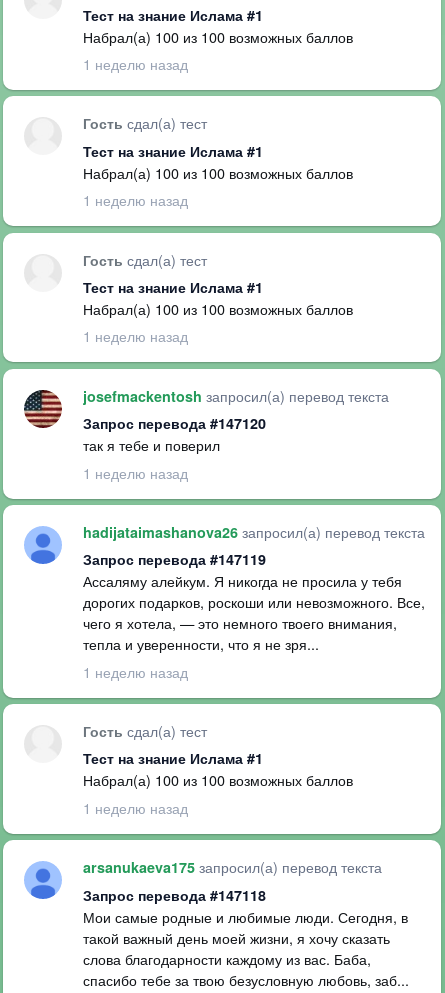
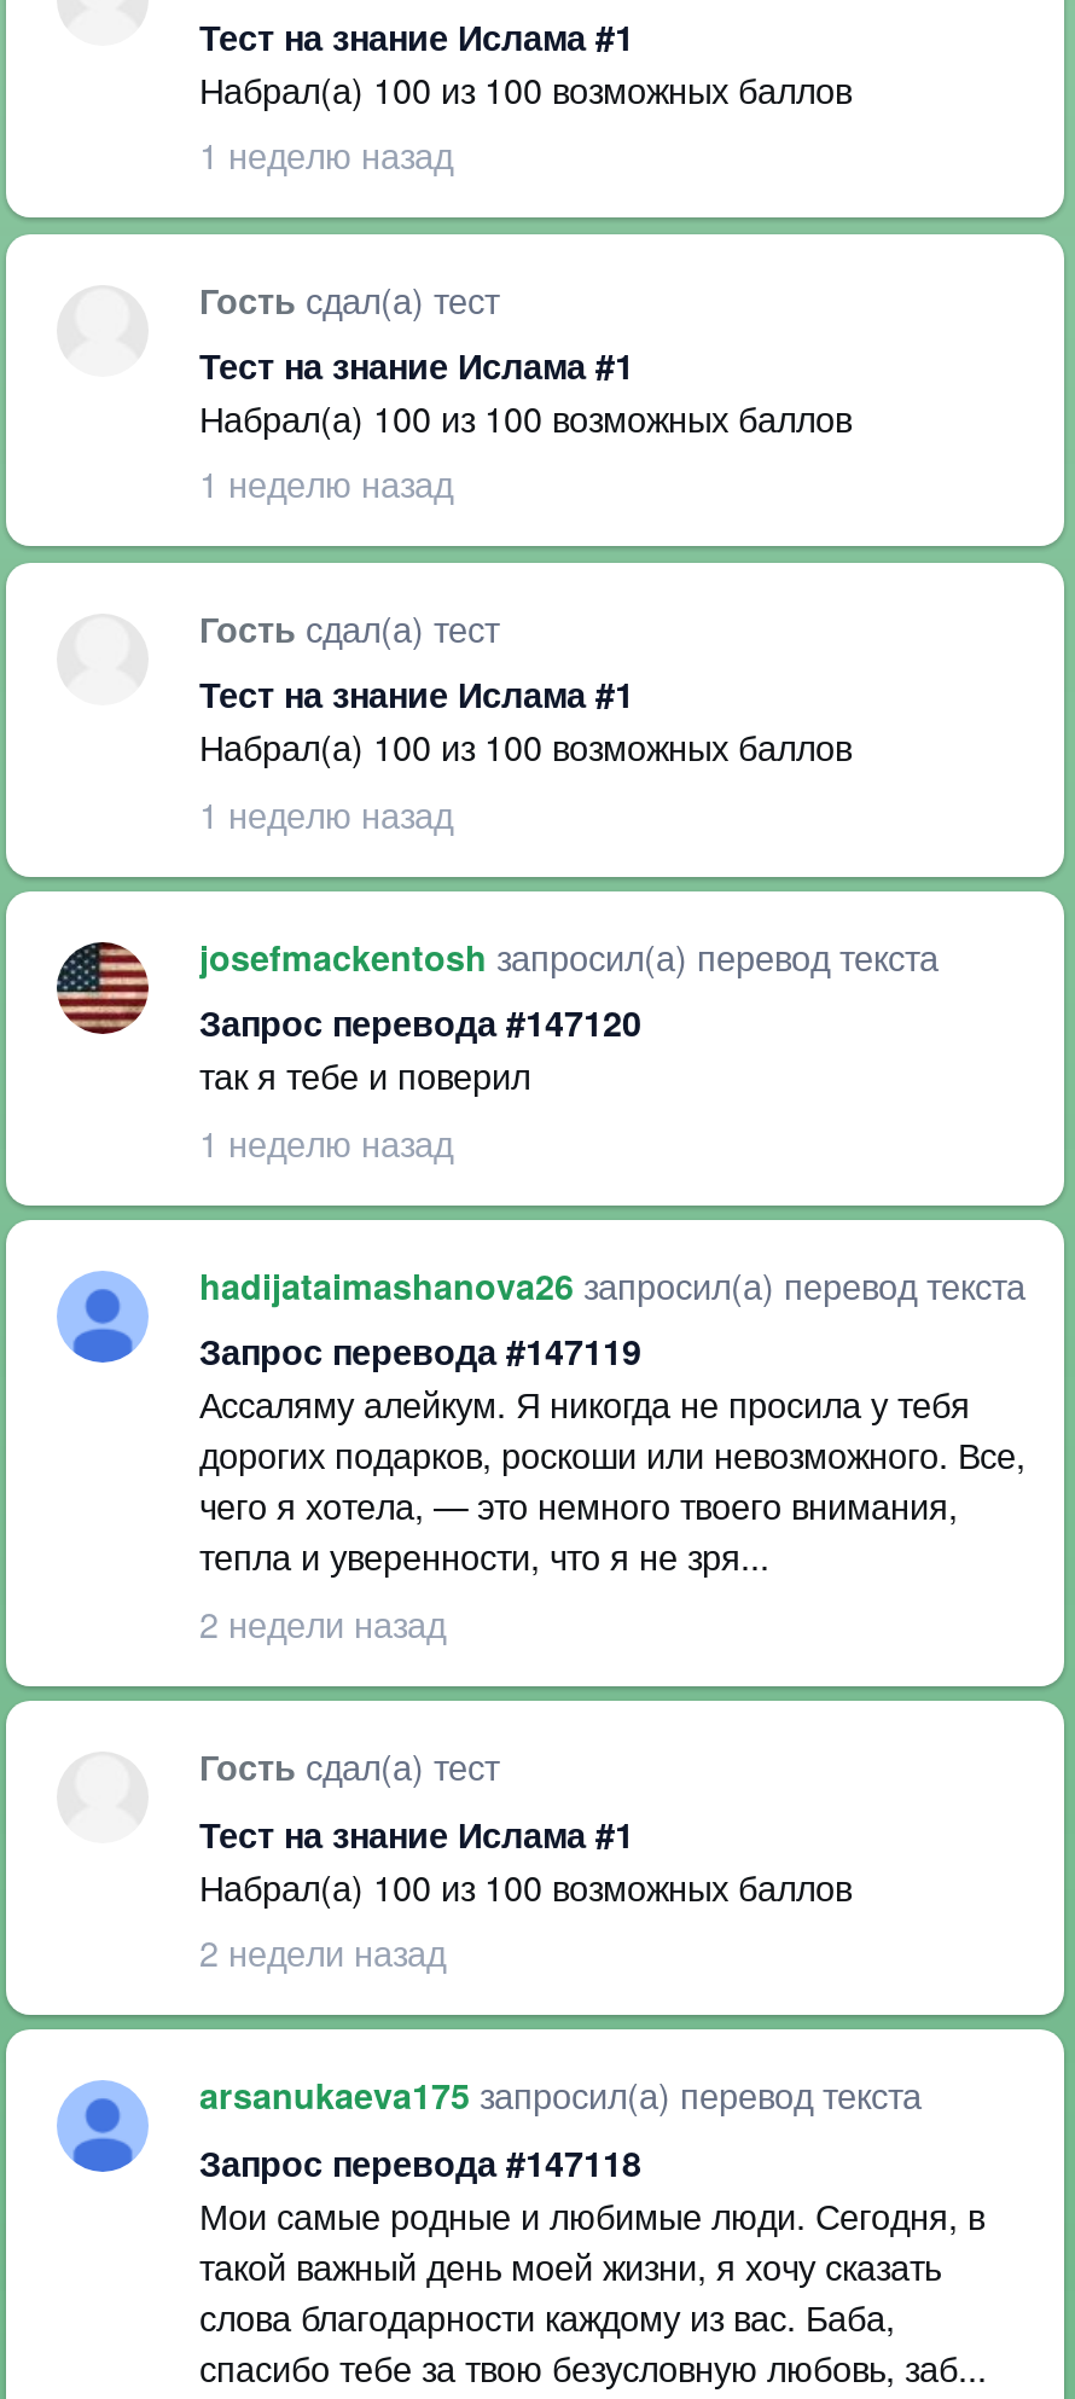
- 1 неделю назад
+ 2 недели назад

- 1 неделю назад
+ 2 недели назад
